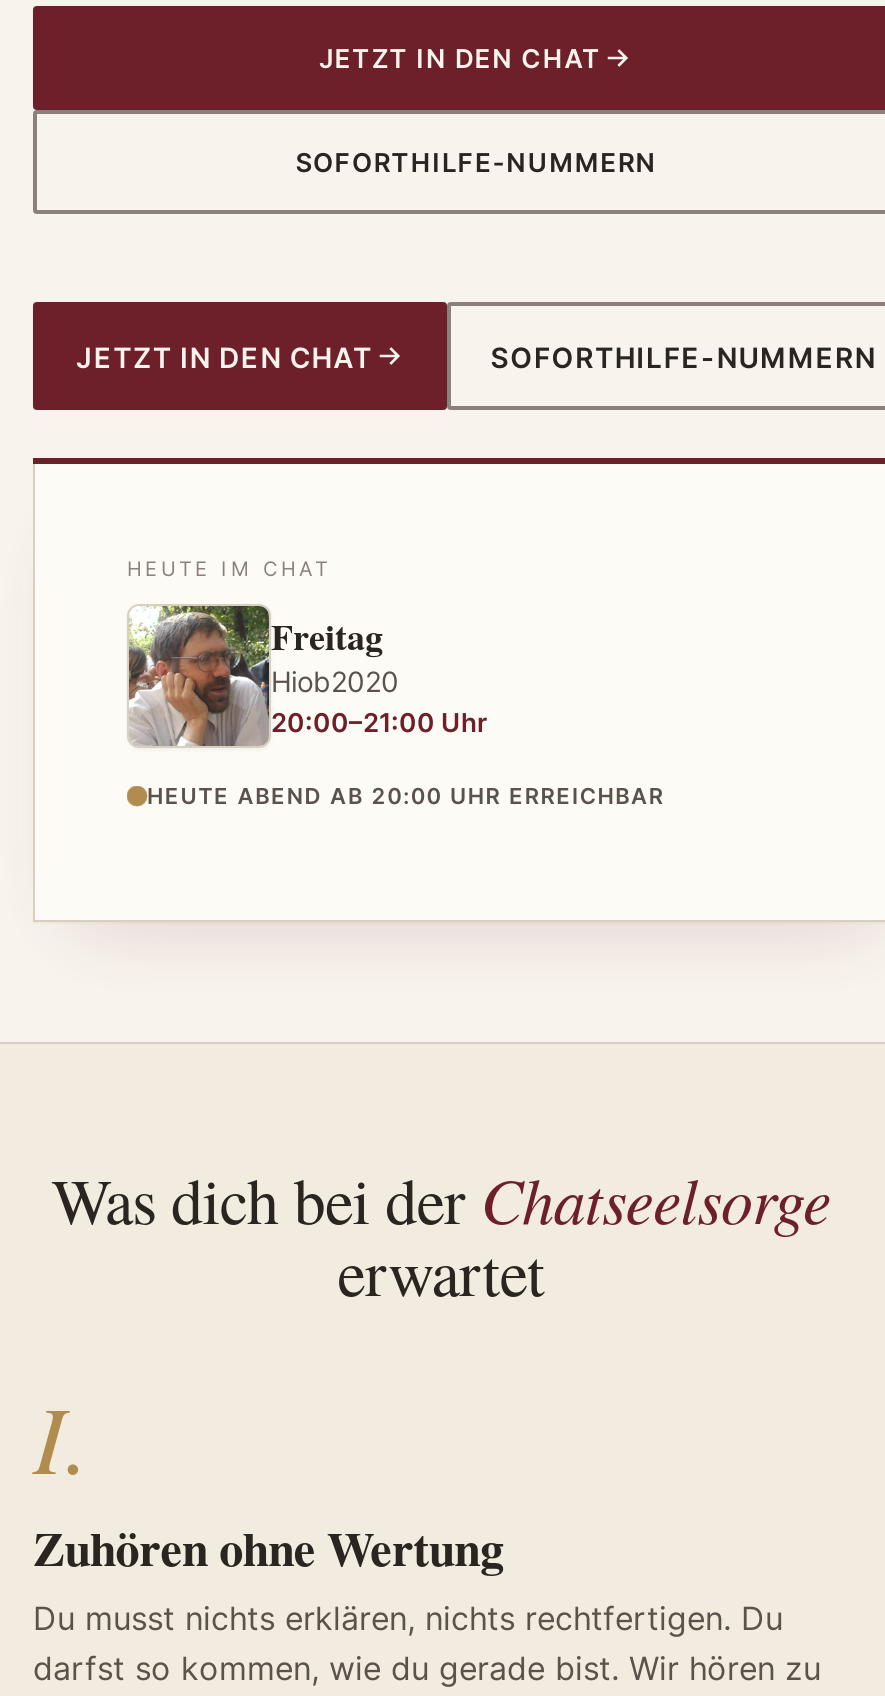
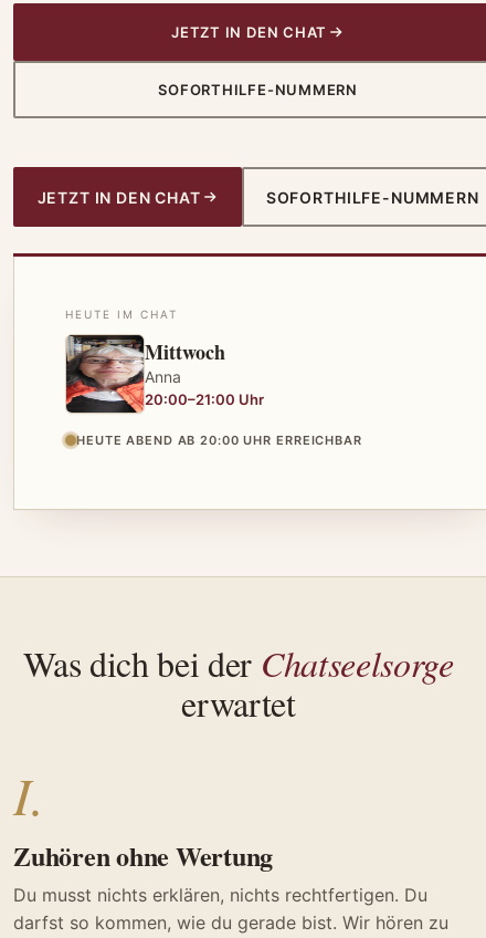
- [image]
- Freitag
- Hiob2020
+ [image]
+ Mittwoch
+ Anna
